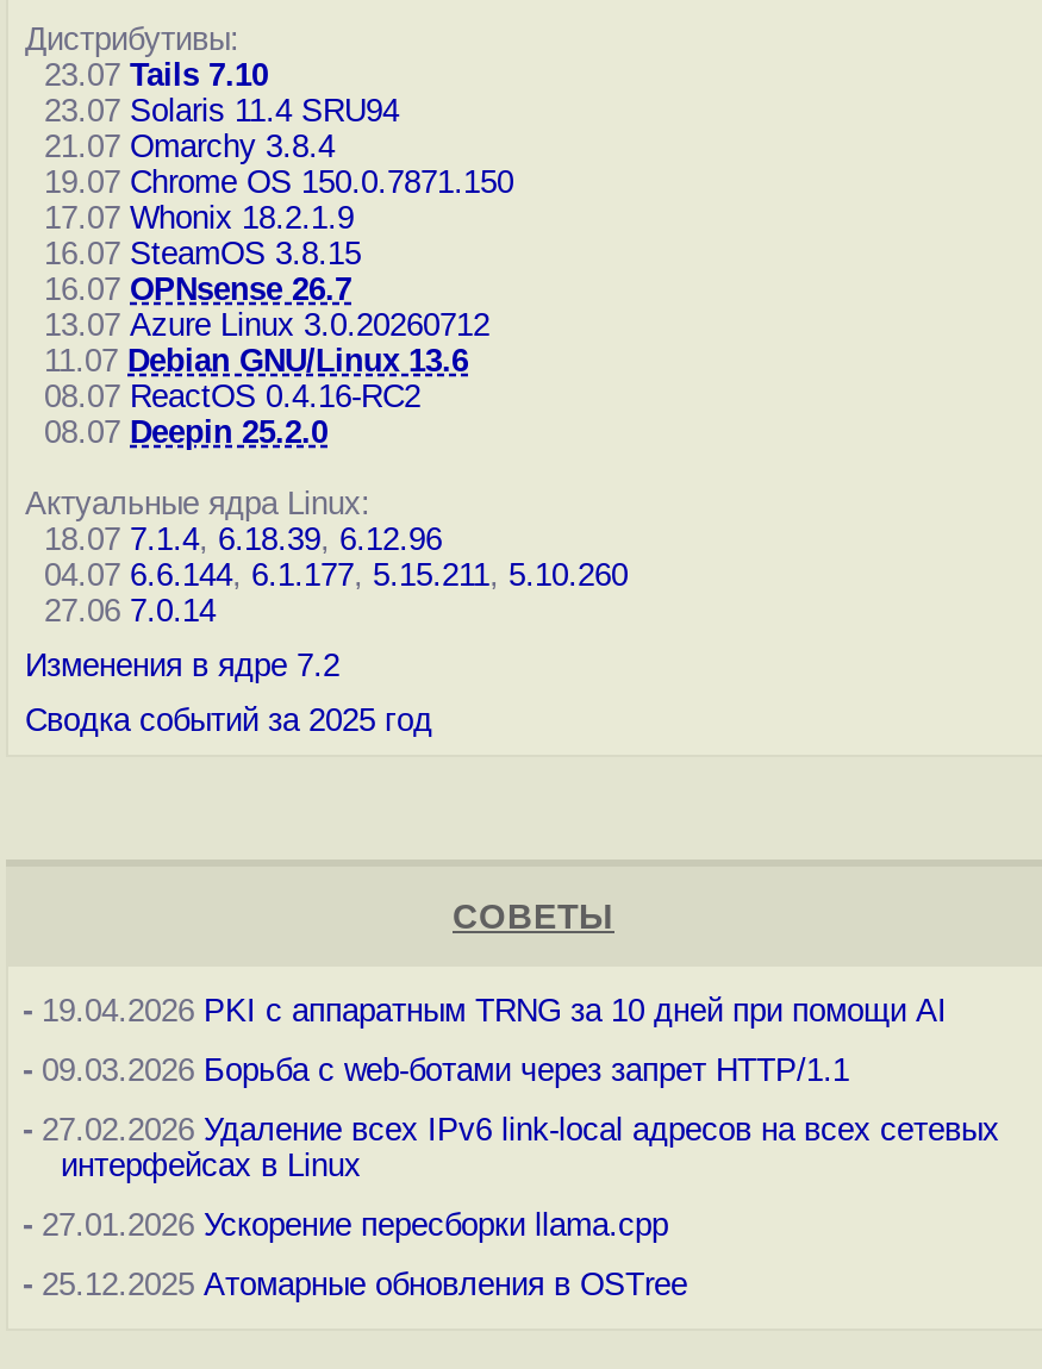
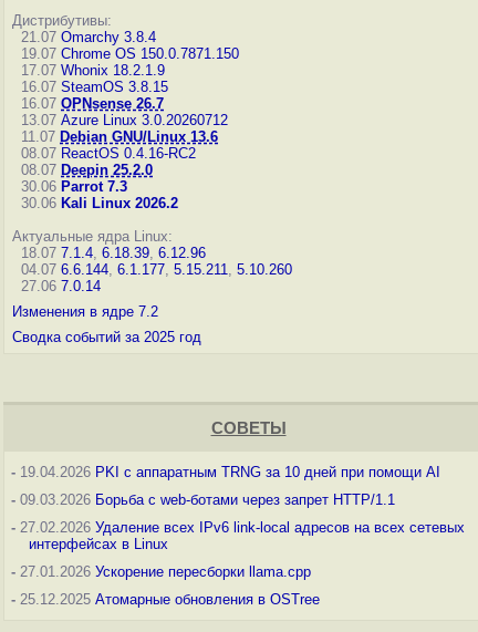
- 23.07 Tails 7.10
- 23.07 Solaris 11.4 SRU94

moved up: 21.07 Omarchy 3.8.4 | 19.07 Chrome OS 150.0.7871.150 | 17.07 Whonix 18.2.1.9 | ... | 08.07 ReactOS 0.4.16-RC2 | 08.07 Deepin 25.2.0

+ 30.06 Parrot 7.3
+ 30.06 Kali Linux 2026.2
